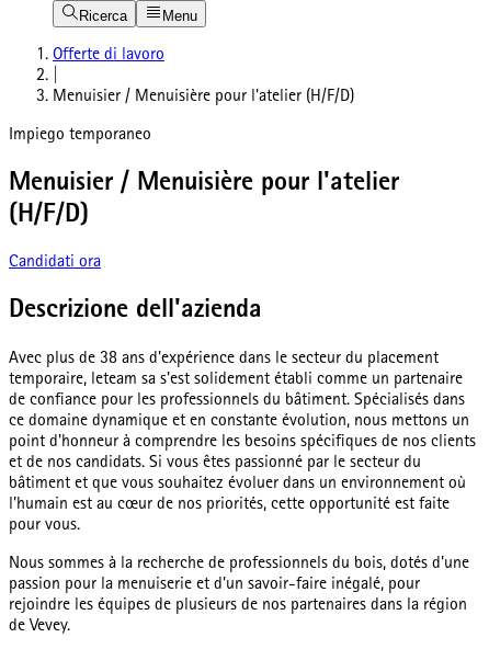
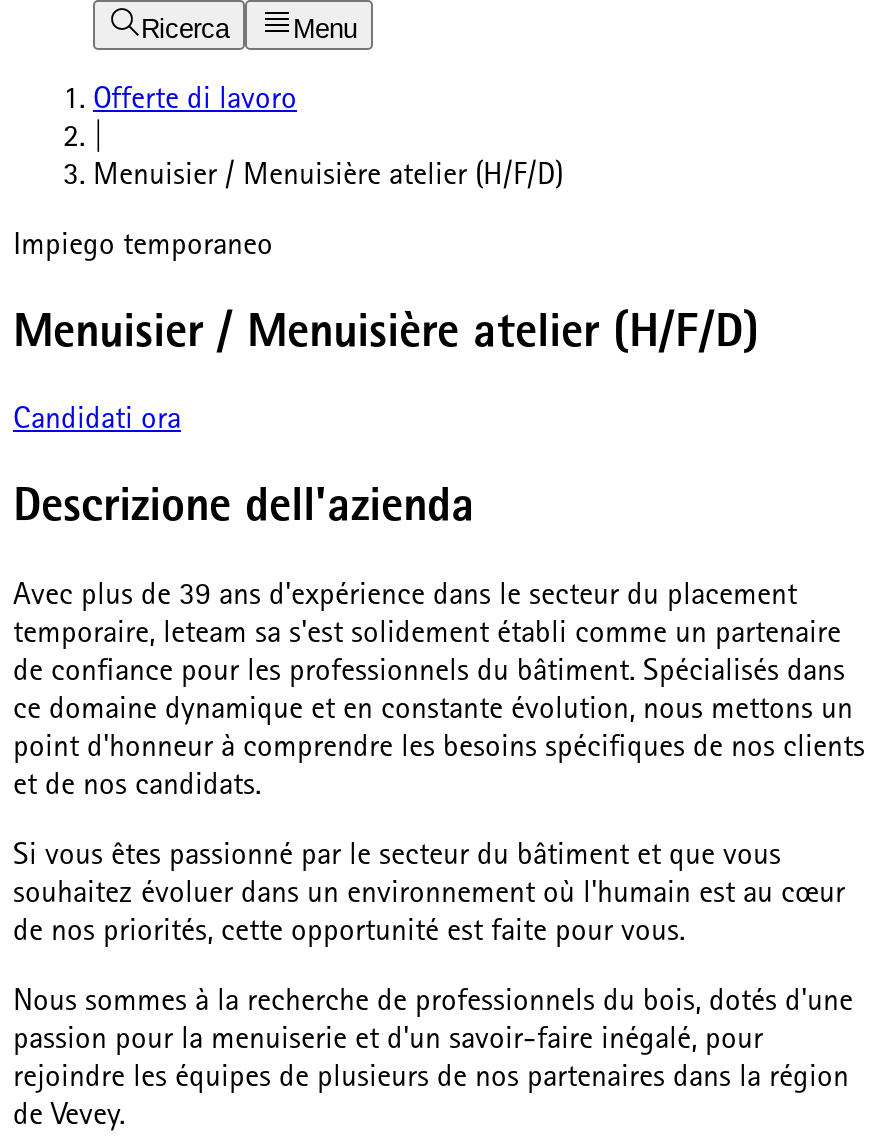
- Menuisier / Menuisière pour l'atelier (H/F/D)
+ Menuisier / Menuisière atelier (H/F/D)

- Menuisier / Menuisière pour l'atelier
- (H/F/D)
+ Menuisier / Menuisière atelier (H/F/D)

moved up: Candidati ora | Descrizione dell'azienda

- Avec plus de 38 ans d'expérience dans le secteur du placement
+ Avec plus de 39 ans d'expérience dans le secteur du placement

moved up: temporaire, leteam sa s'est solidement établi comme un partenaire | de confiance pour les professionnels du bâtiment. Spécialisés dans | ce domaine dynamique et en constante évolution, nous mettons un | point d'honneur à comprendre les besoins spécifiques de nos clients
